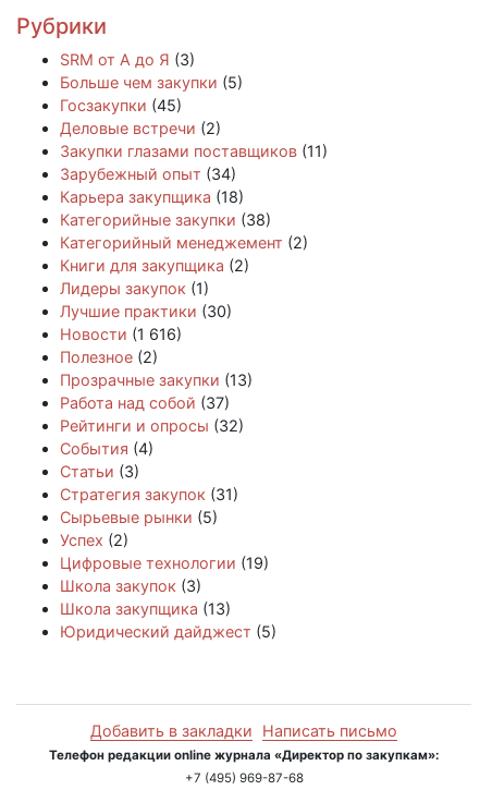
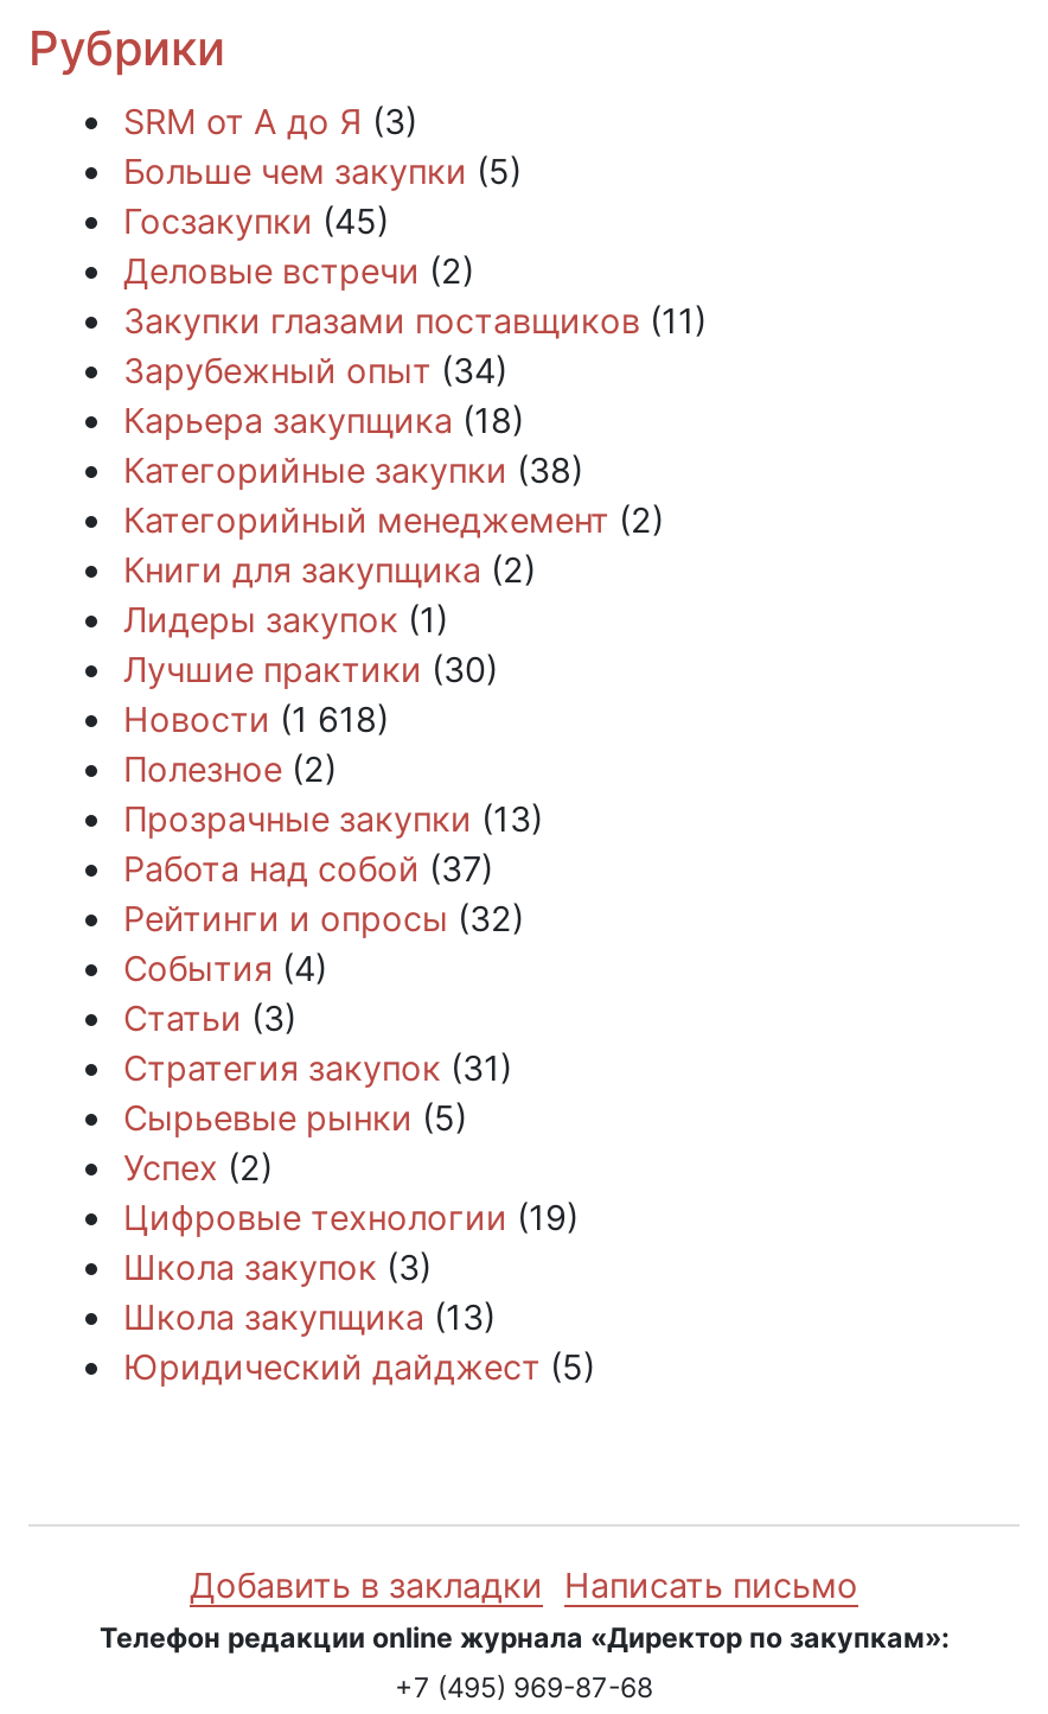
- Новости (1 616)
+ Новости (1 618)
